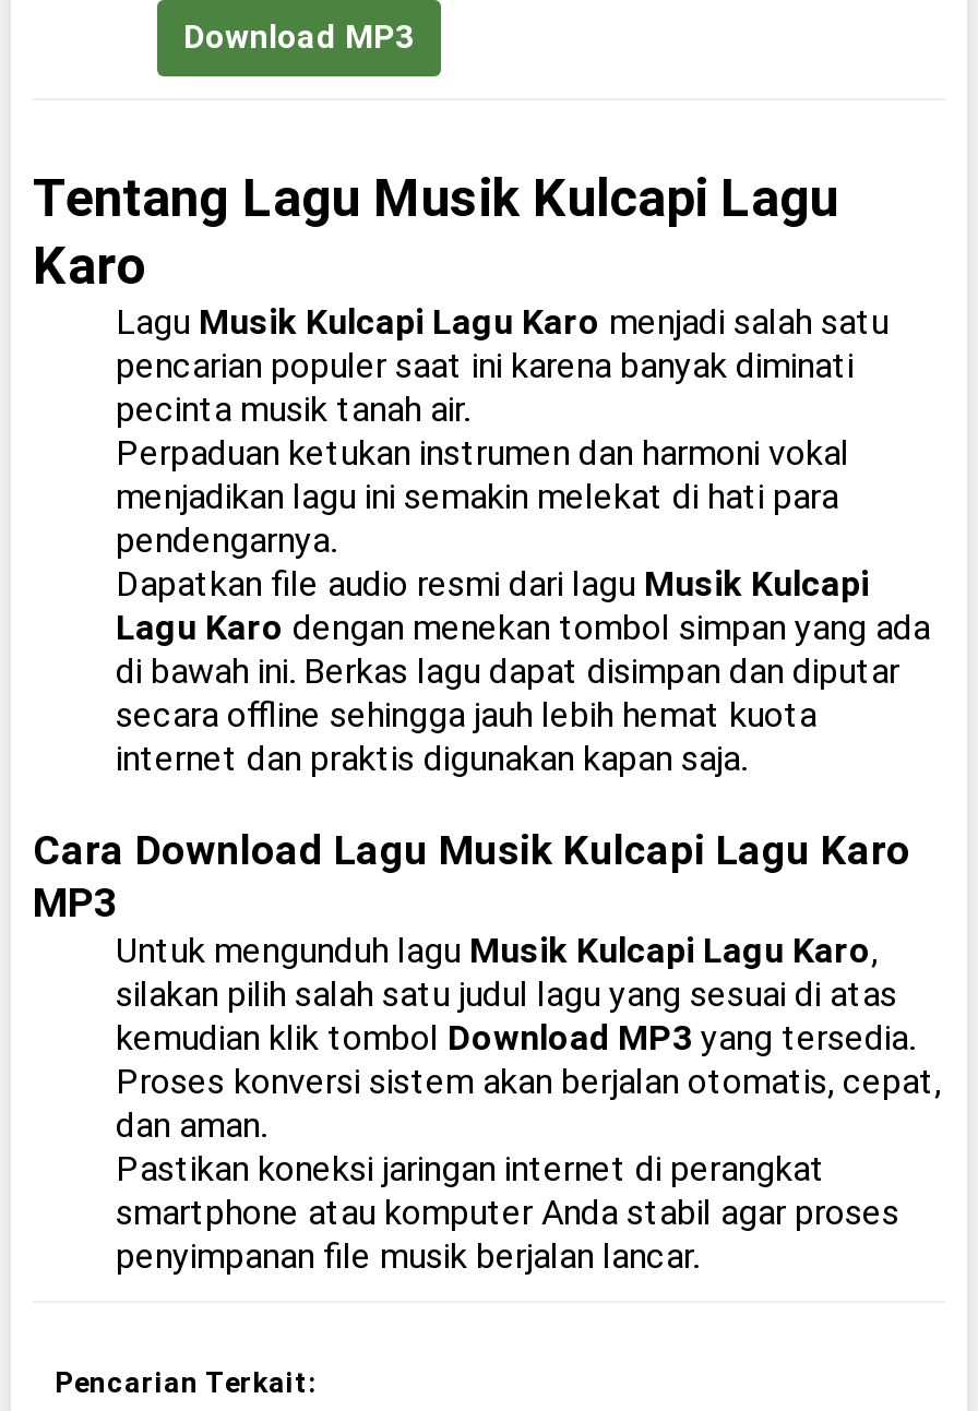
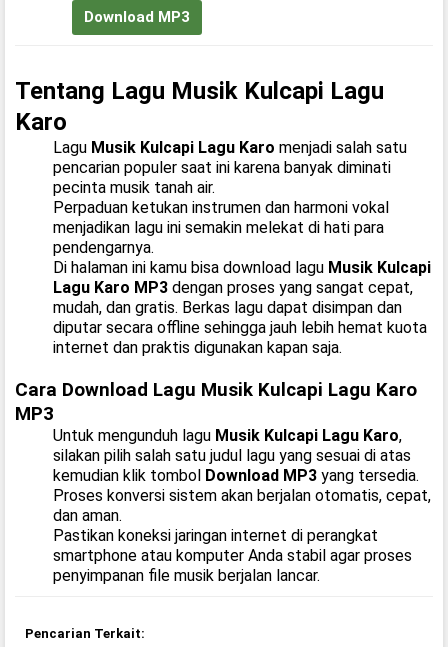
- Dapatkan file audio resmi dari lagu Musik Kulcapi
- Lagu Karo dengan menekan tombol simpan yang ada
- di bawah ini. Berkas lagu dapat disimpan dan diputar
- secara offline sehingga jauh lebih hemat kuota
+ Di halaman ini kamu bisa download lagu Musik Kulcapi
+ Lagu Karo MP3 dengan proses yang sangat cepat,
+ mudah, dan gratis. Berkas lagu dapat disimpan dan
+ diputar secara offline sehingga jauh lebih hemat kuota
